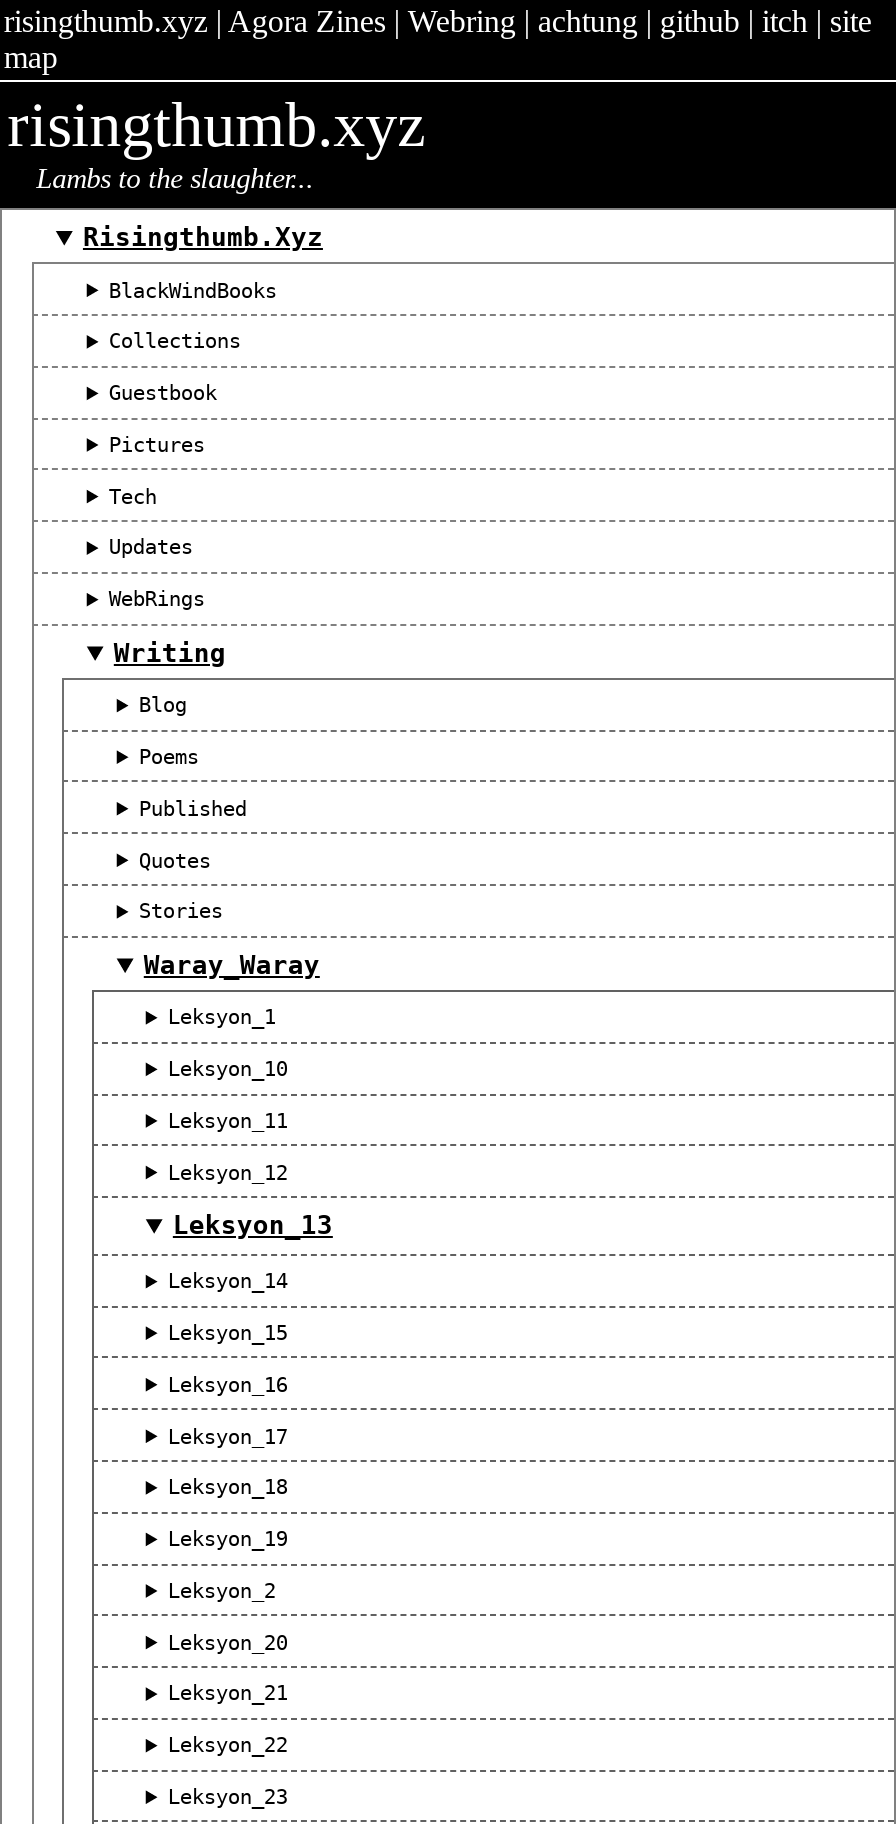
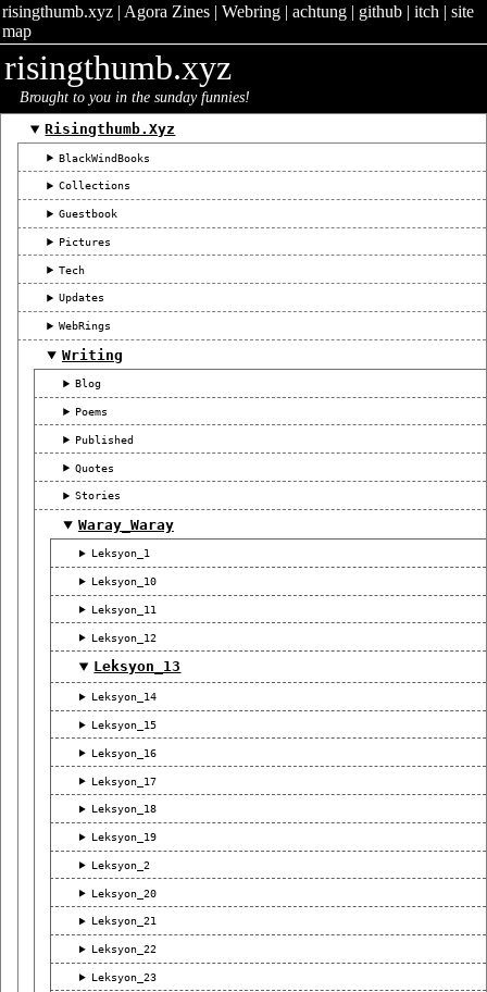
- Lambs to the slaughter...
+ Brought to you in the sunday funnies!
